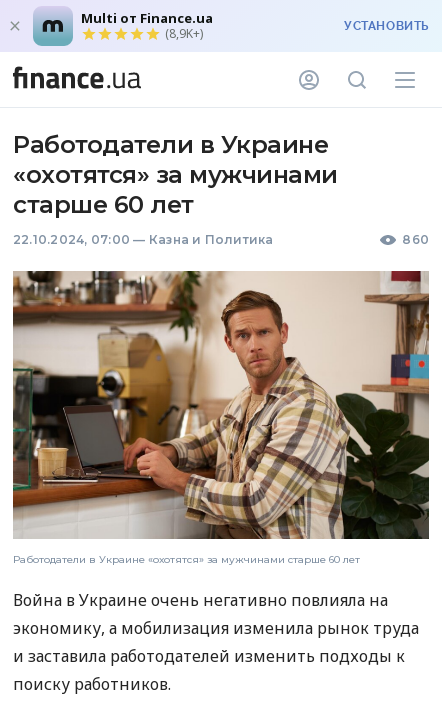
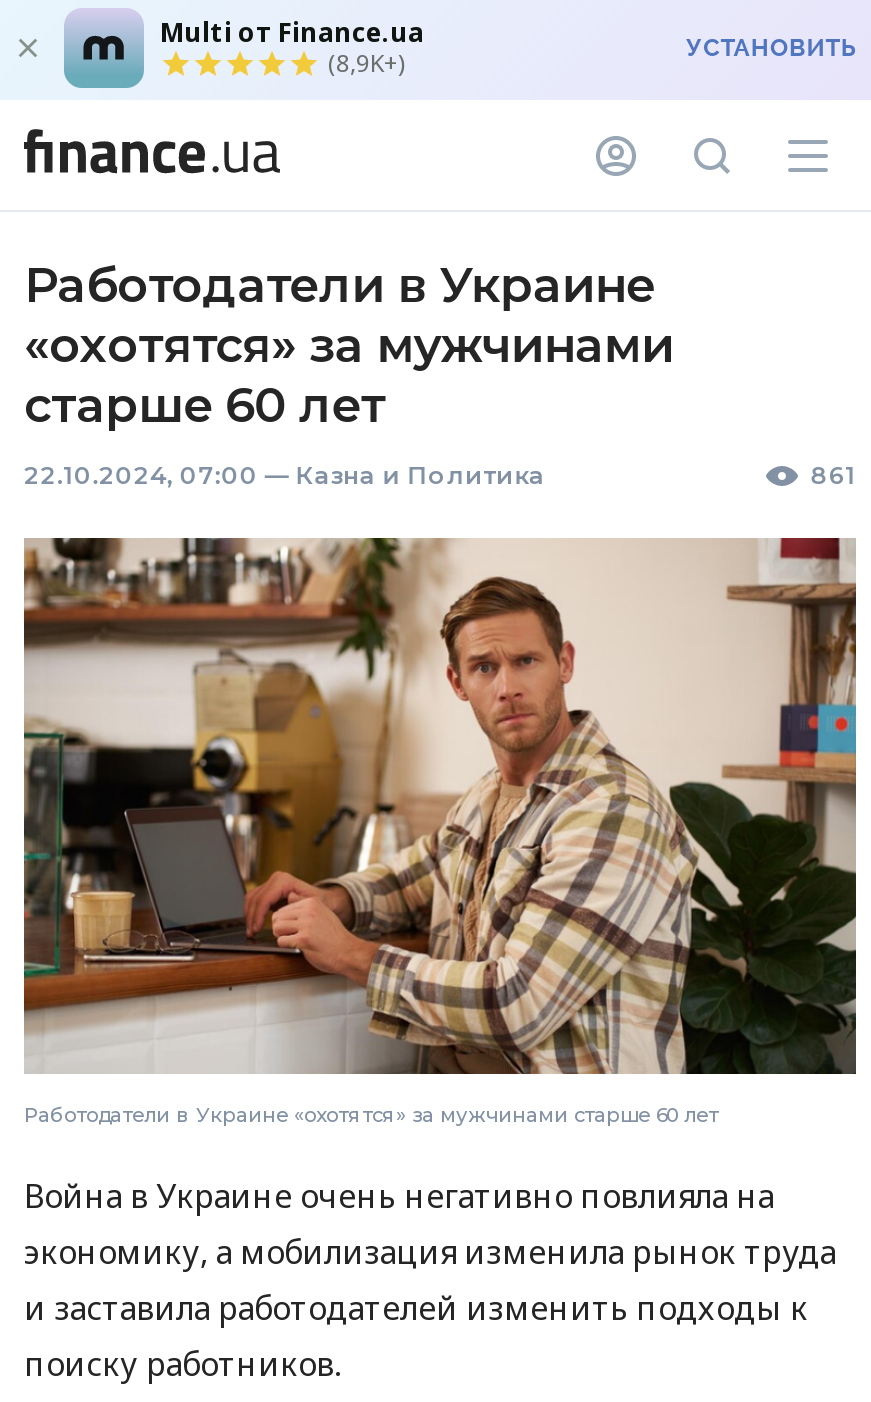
- 860
+ 861
